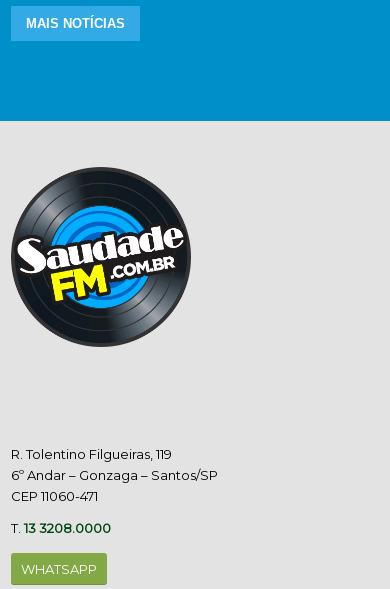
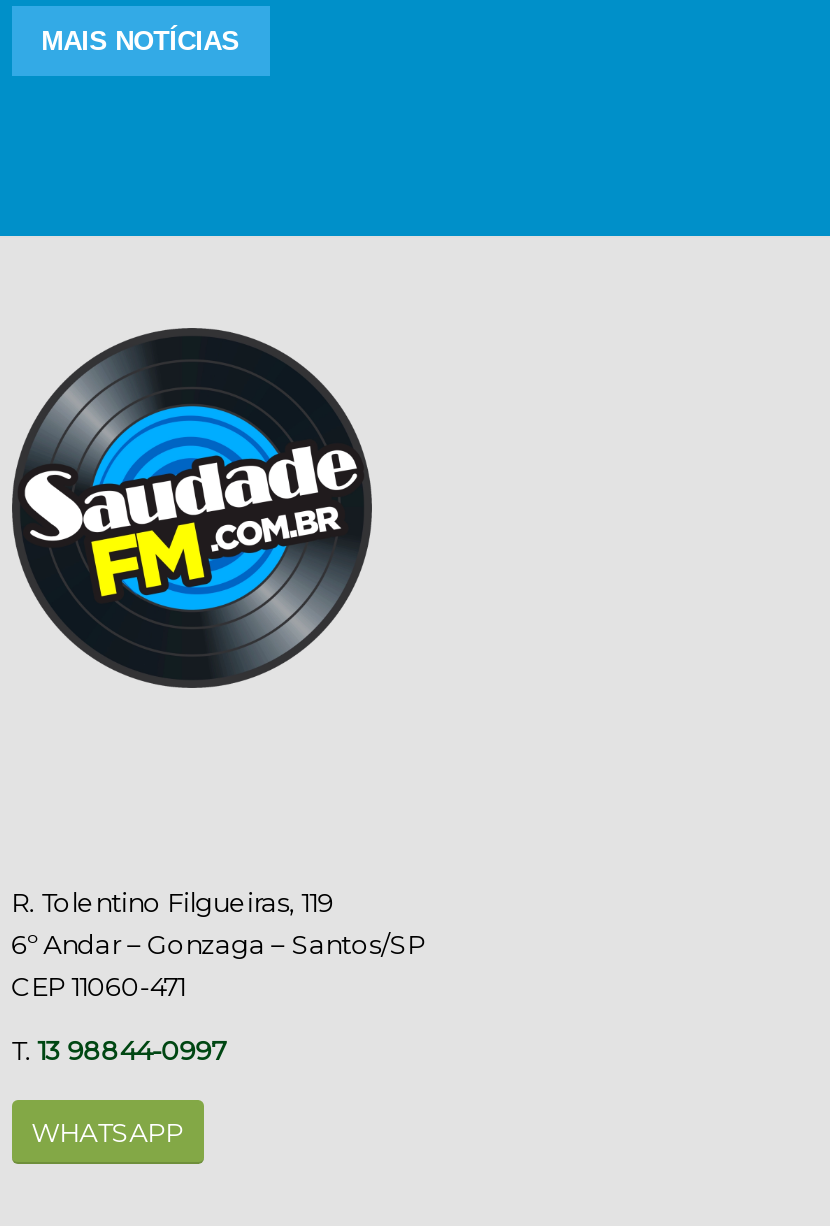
- T. 13 3208.0000
+ T. 13 98844-0997
